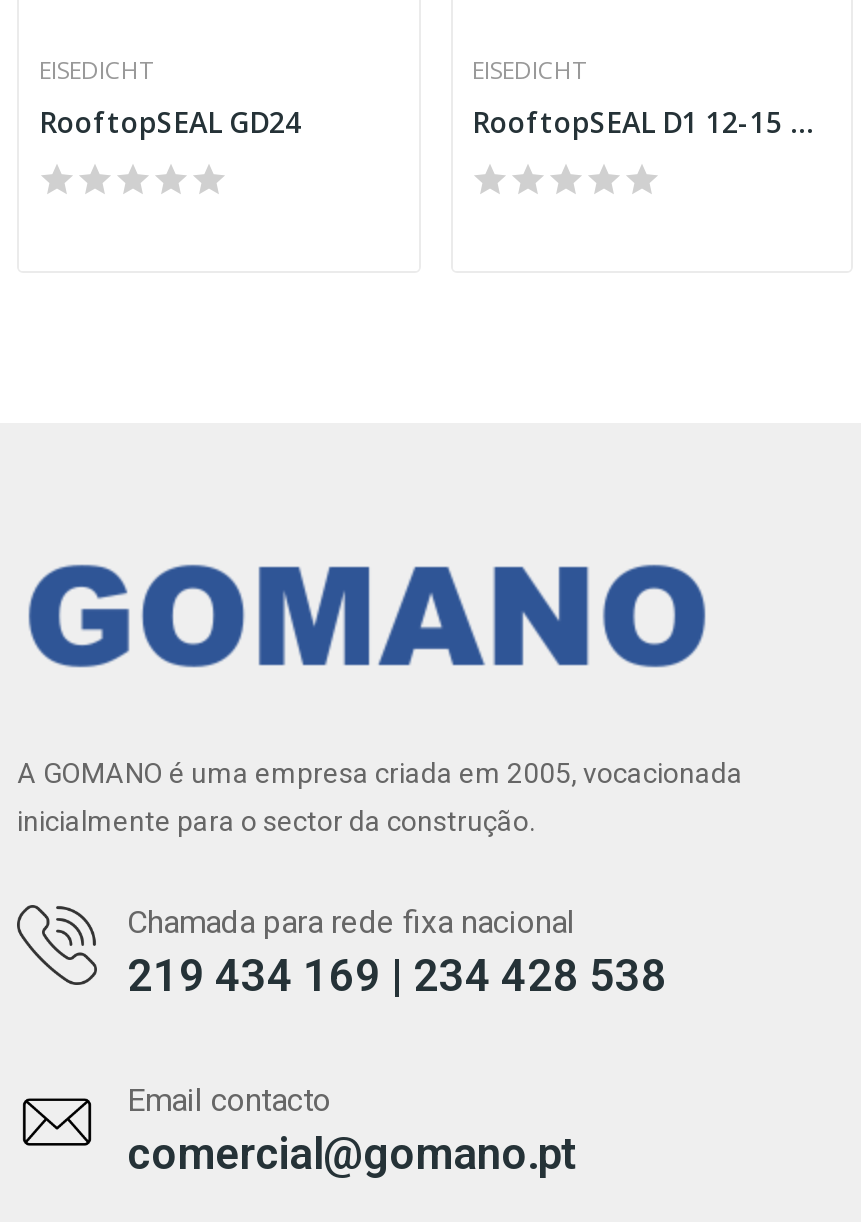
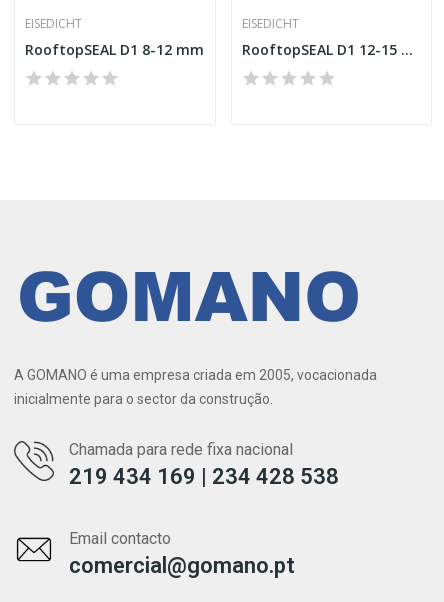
- RooftopSEAL GD24
+ RooftopSEAL D1 8-12 mm
